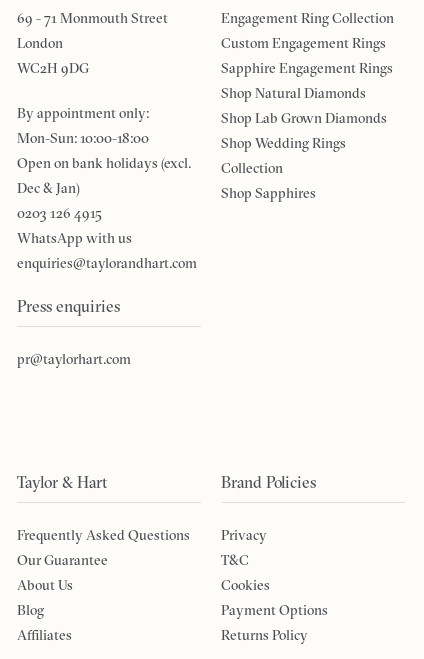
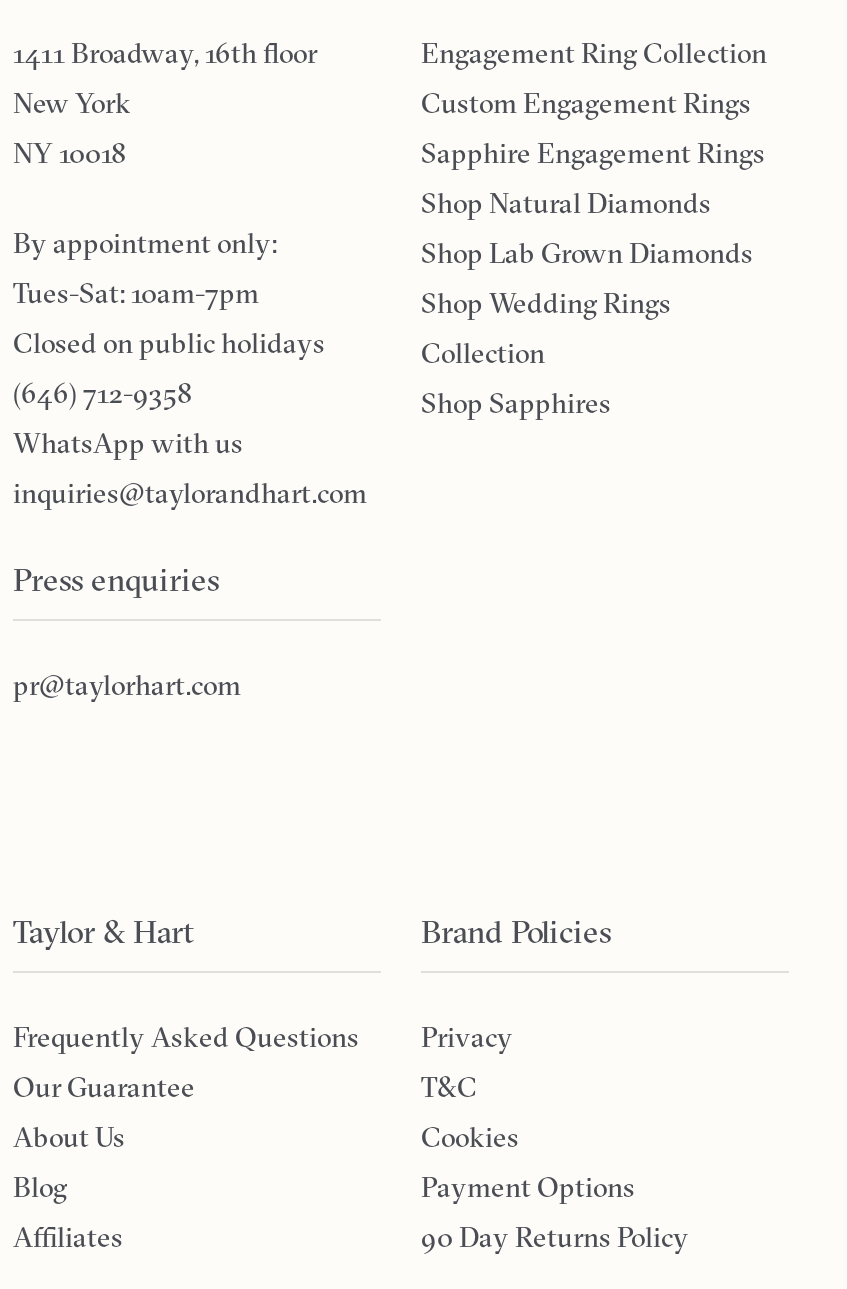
- 69 - 71 Monmouth Street
- London
- WC2H 9DG
+ 1411 Broadway, 16th floor
+ New York
+ NY 10018

- Mon-Sun: 10:00-18:00
- Open on bank holidays (excl.
- Dec & Jan)
- 0203 126 4915
+ Tues-Sat: 10am-7pm
+ Closed on public holidays
+ (646) 712-9358

- enquiries@taylorandhart.com
+ inquiries@taylorandhart.com

- Returns Policy
+ 90 Day Returns Policy
